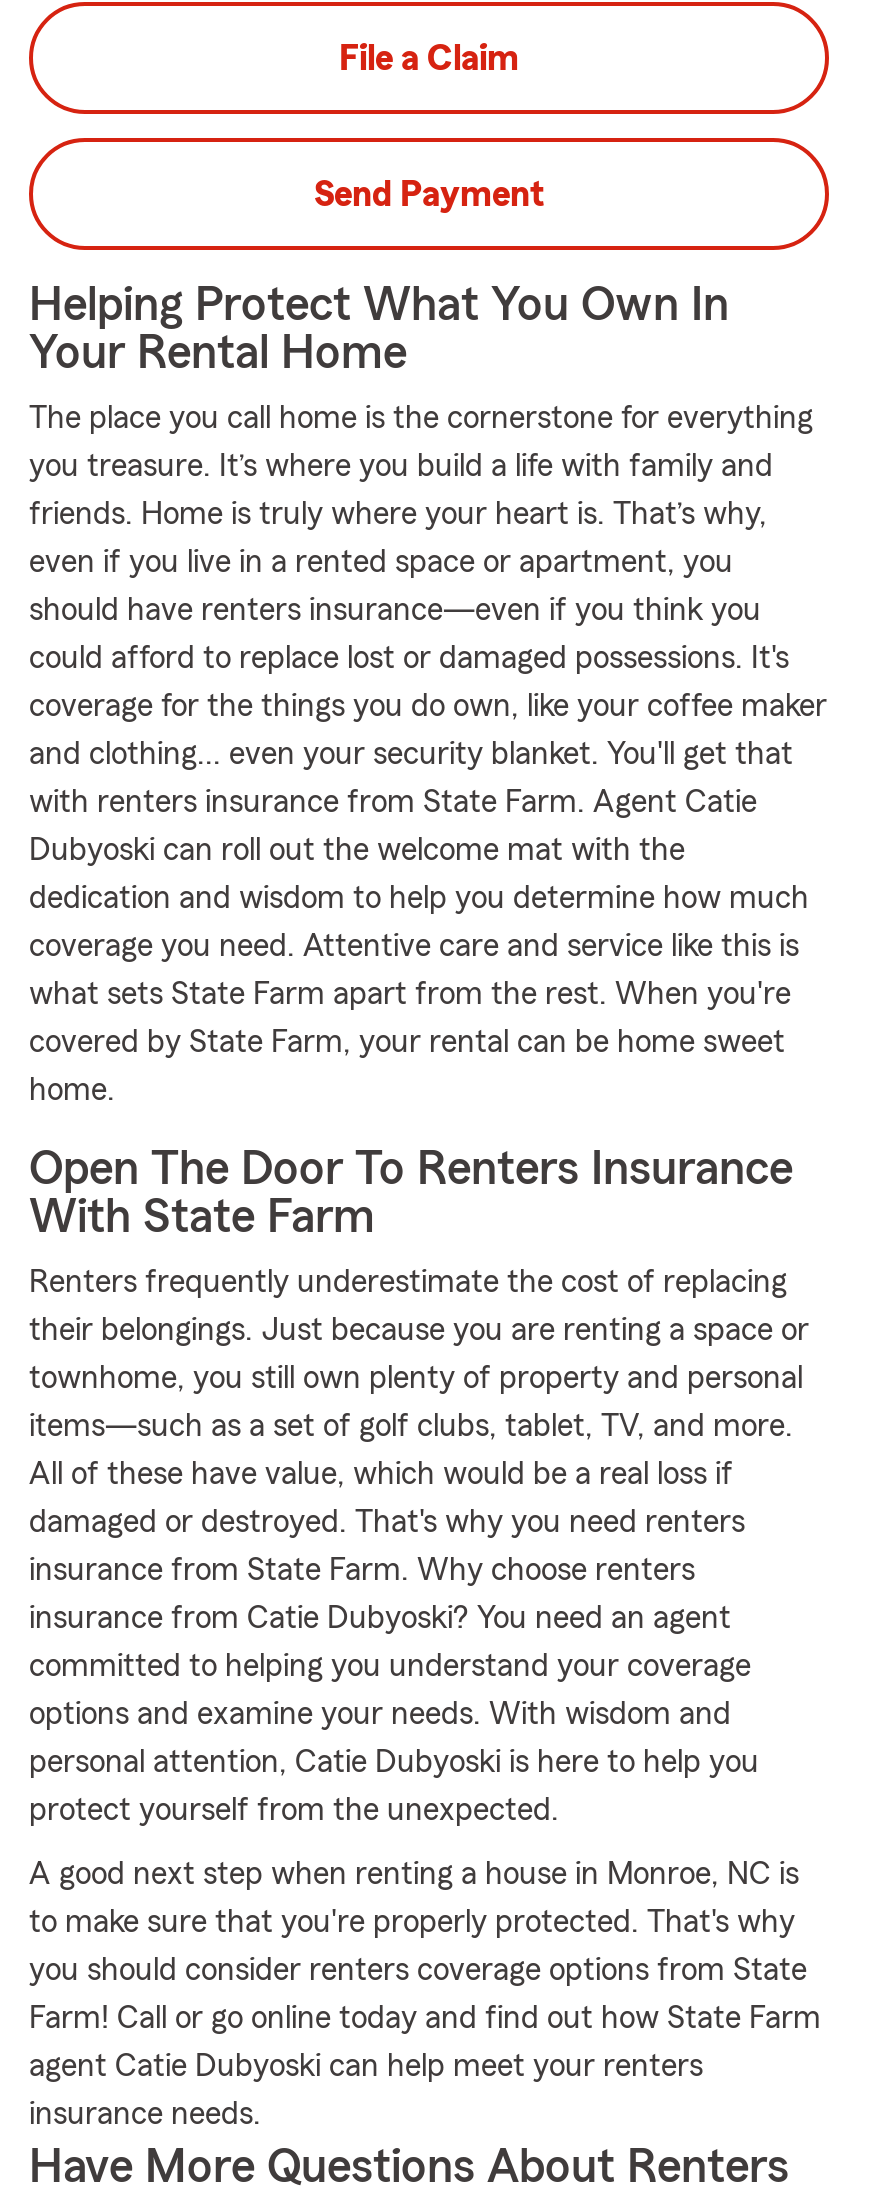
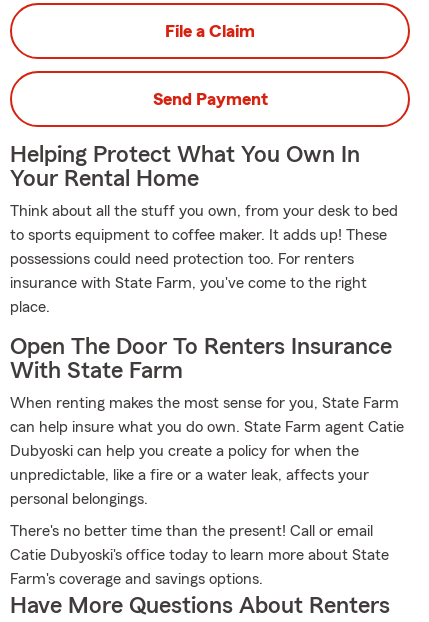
- The place you call home is the cornerstone for everything
- you treasure. It’s where you build a life with family and
- friends. Home is truly where your heart is. That’s why,
- even if you live in a rented space or apartment, you
- should have renters insurance—even if you think you
- could afford to replace lost or damaged possessions. It's
- coverage for the things you do own, like your coffee maker
- and clothing... even your security blanket. You'll get that
- with renters insurance from State Farm. Agent Catie
- Dubyoski can roll out the welcome mat with the
- dedication and wisdom to help you determine how much
- coverage you need. Attentive care and service like this is
- what sets State Farm apart from the rest. When you're
- covered by State Farm, your rental can be home sweet
- home.
+ Think about all the stuff you own, from your desk to bed
+ to sports equipment to coffee maker. It adds up! These
+ possessions could need protection too. For renters
+ insurance with State Farm, you've come to the right
+ place.

- Renters frequently underestimate the cost of replacing
- their belongings. Just because you are renting a space or
- townhome, you still own plenty of property and personal
- items—such as a set of golf clubs, tablet, TV, and more.
- All of these have value, which would be a real loss if
- damaged or destroyed. That's why you need renters
- insurance from State Farm. Why choose renters
- insurance from Catie Dubyoski? You need an agent
- committed to helping you understand your coverage
- options and examine your needs. With wisdom and
- personal attention, Catie Dubyoski is here to help you
- protect yourself from the unexpected.
- A good next step when renting a house in Monroe, NC is
- to make sure that you're properly protected. That's why
- you should consider renters coverage options from State
- Farm! Call or go online today and find out how State Farm
- agent Catie Dubyoski can help meet your renters
- insurance needs.
+ When renting makes the most sense for you, State Farm
+ can help insure what you do own. State Farm agent Catie
+ Dubyoski can help you create a policy for when the
+ unpredictable, like a fire or a water leak, affects your
+ personal belongings.
+ There's no better time than the present! Call or email
+ Catie Dubyoski's office today to learn more about State
+ Farm's coverage and savings options.
